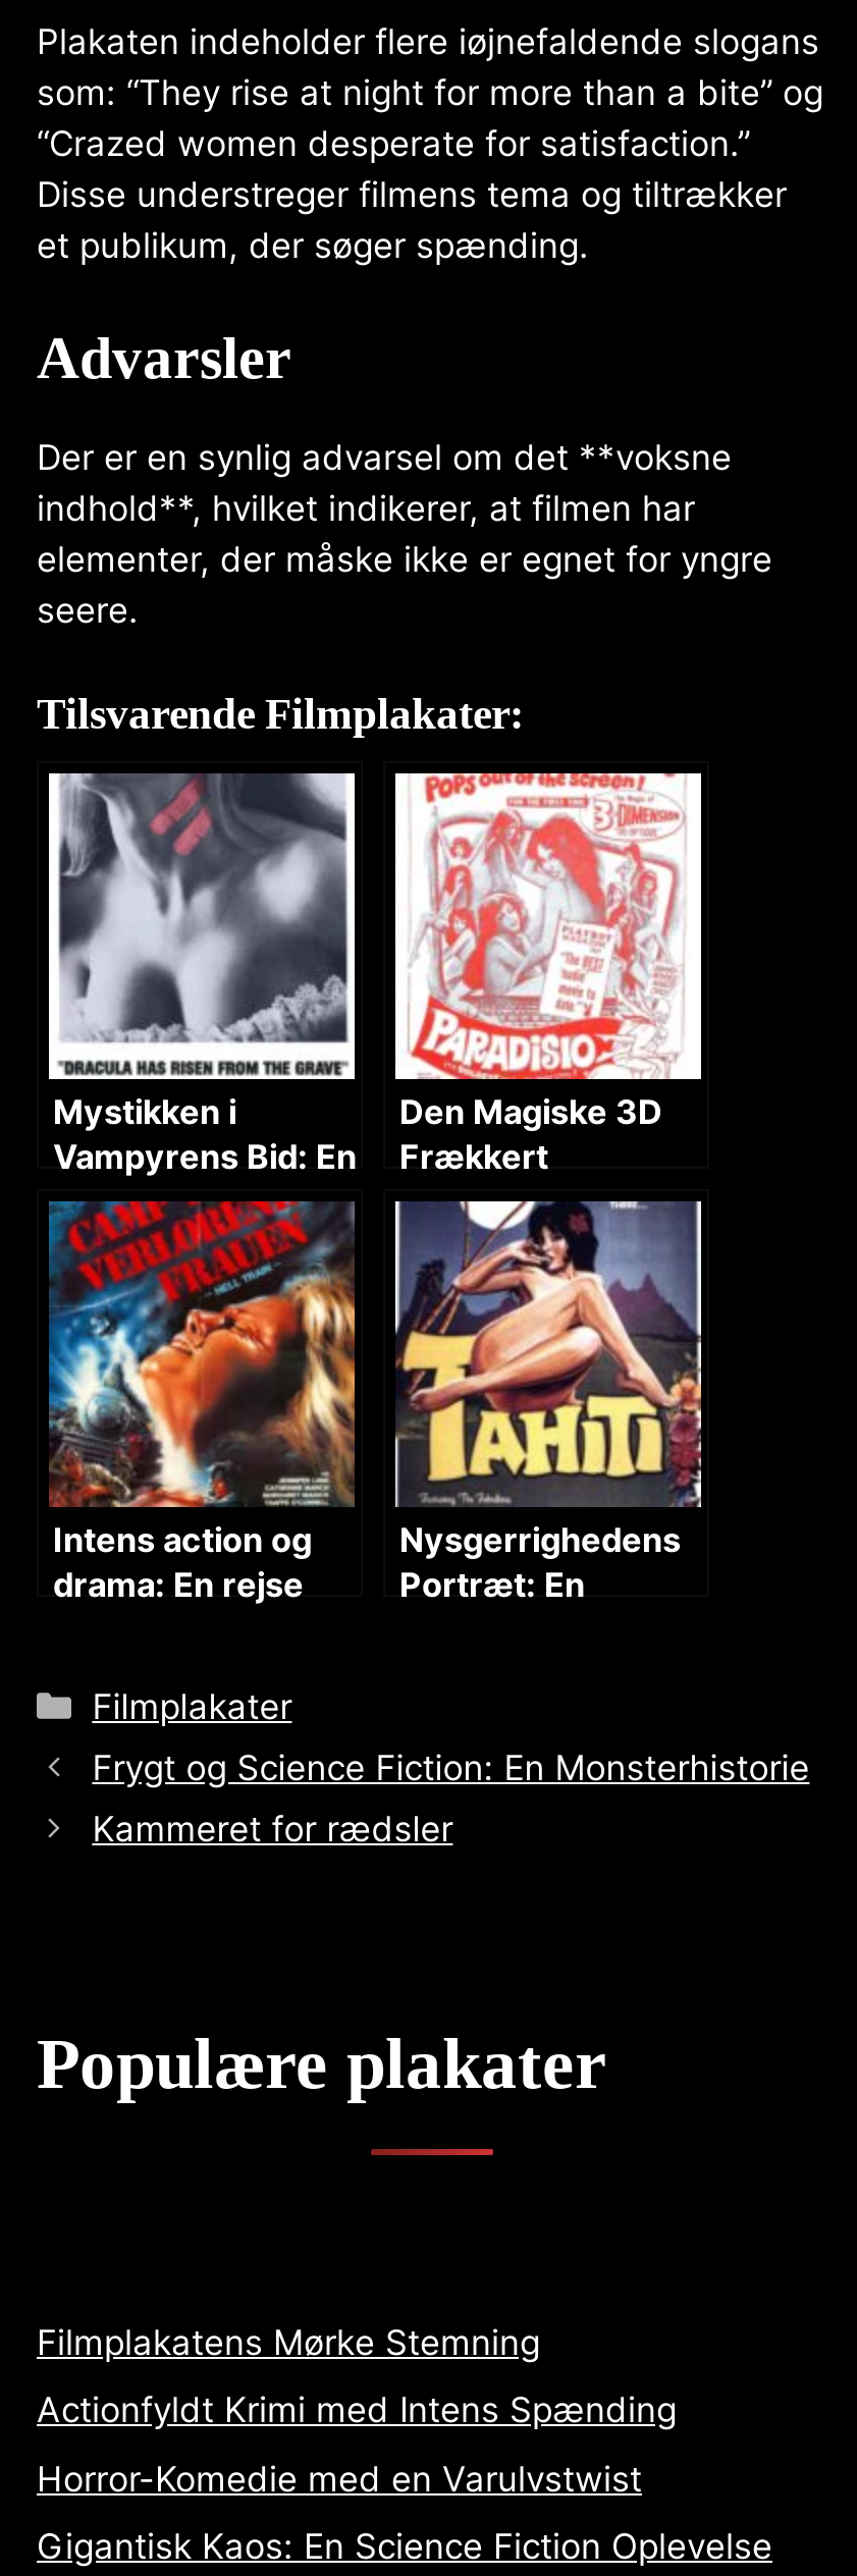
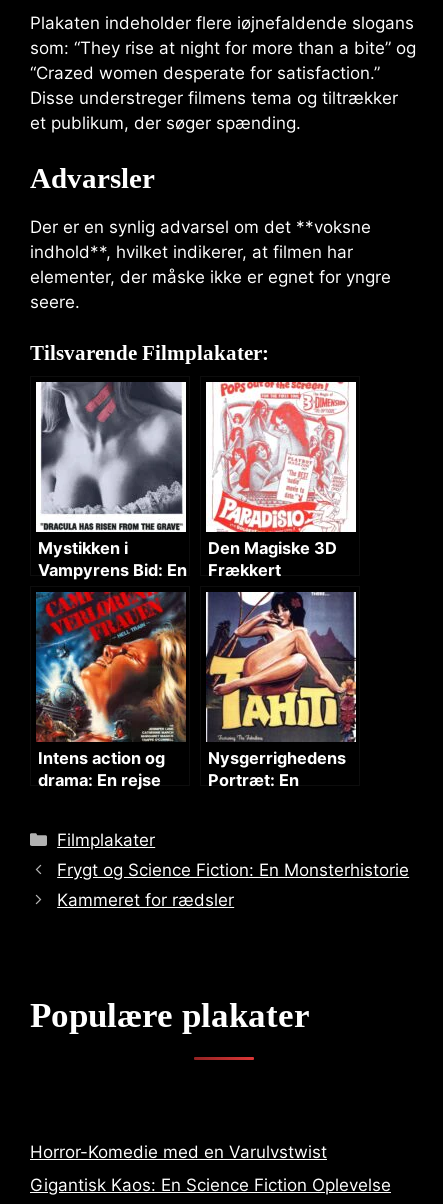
- Filmplakatens Mørke Stemning
- Actionfyldt Krimi med Intens Spænding
